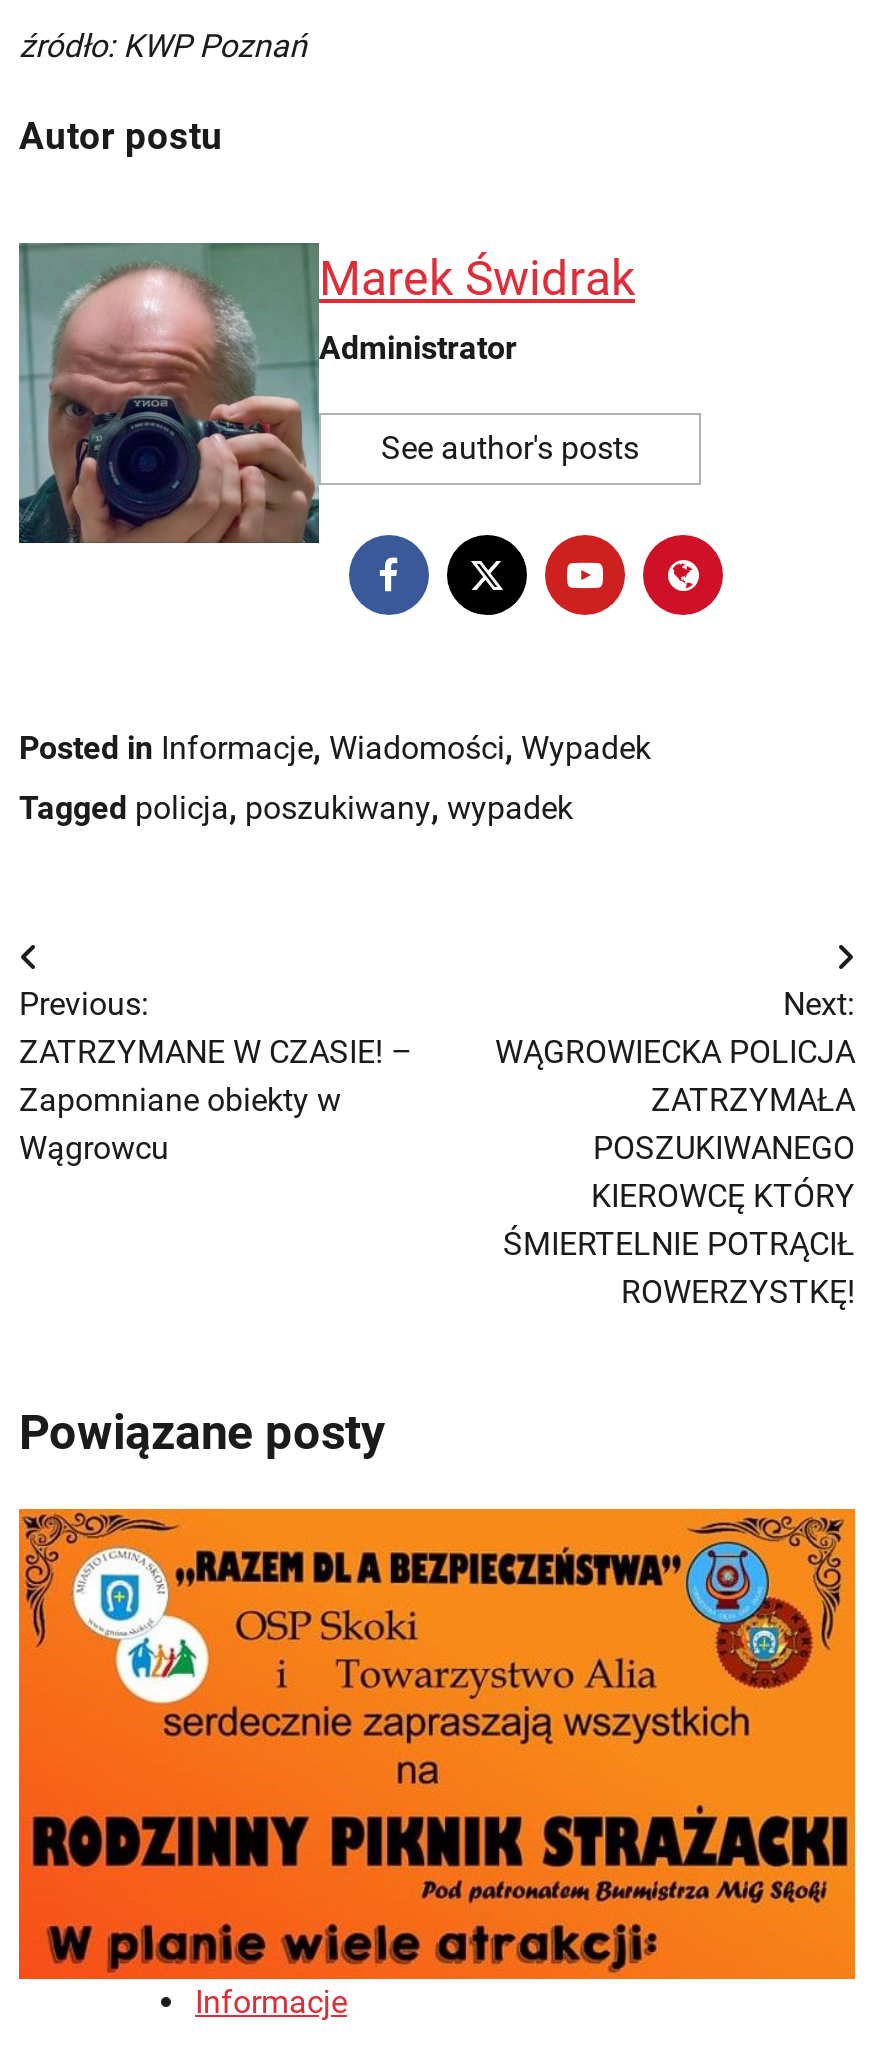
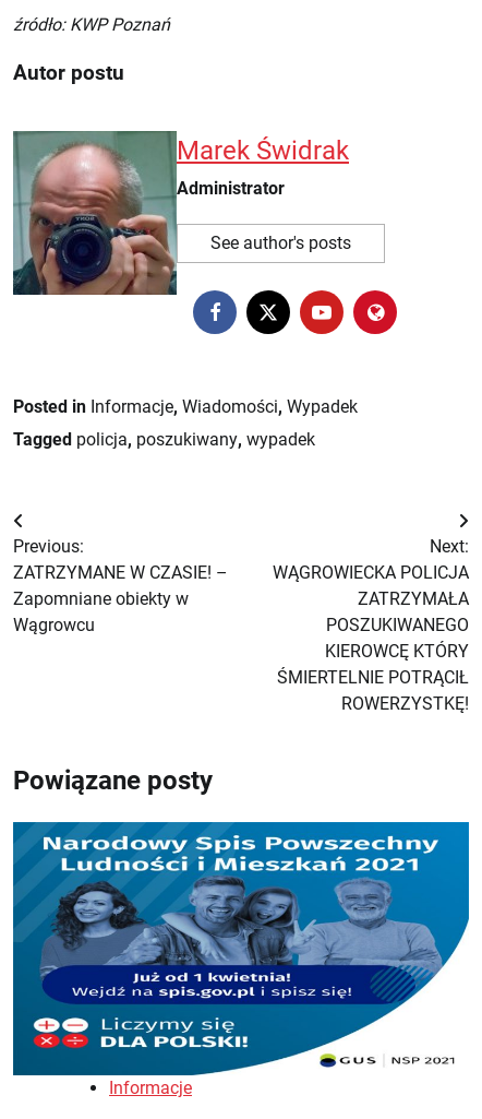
- [image]
+ [image]
